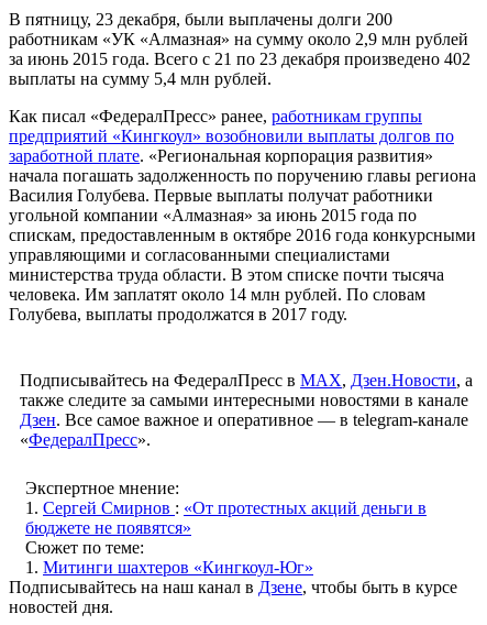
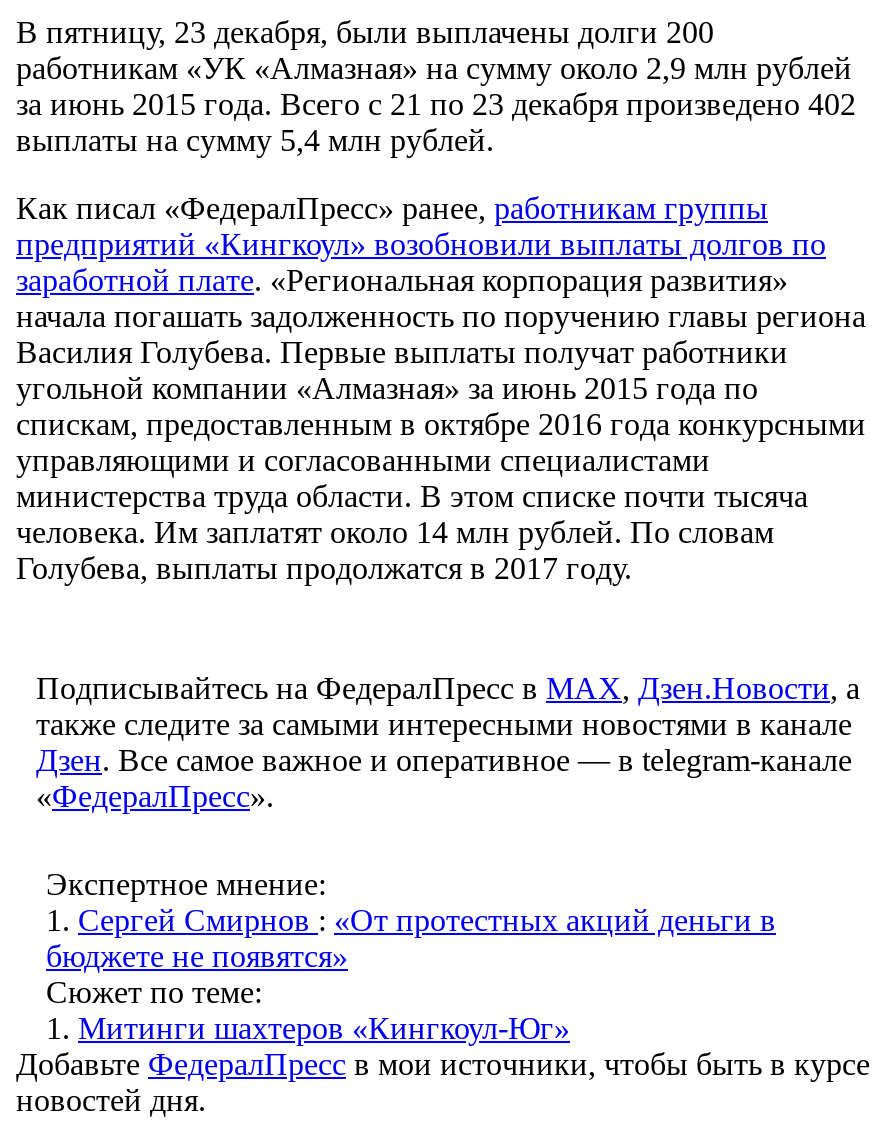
- Подписывайтесь на наш канал в Дзене, чтобы быть в курсе
+ Добавьте ФедералПресс в мои источники, чтобы быть в курсе
